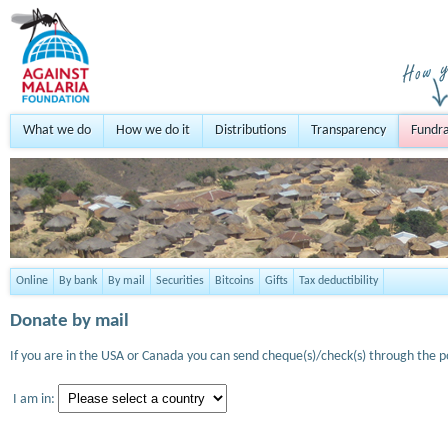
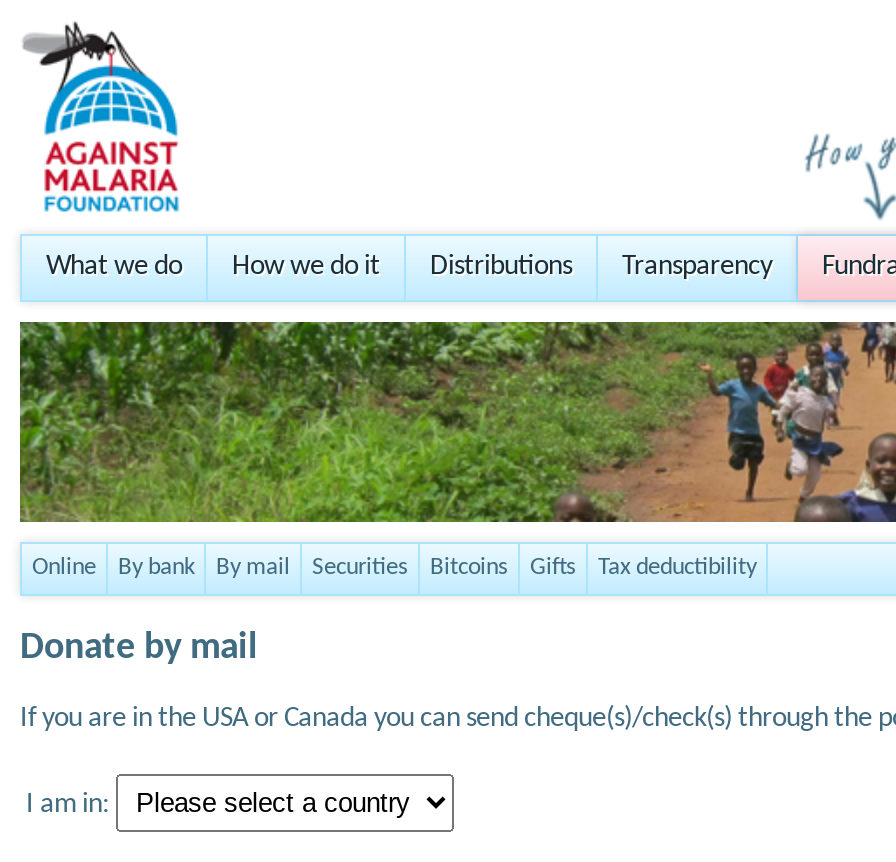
- [image]
+ [image]
